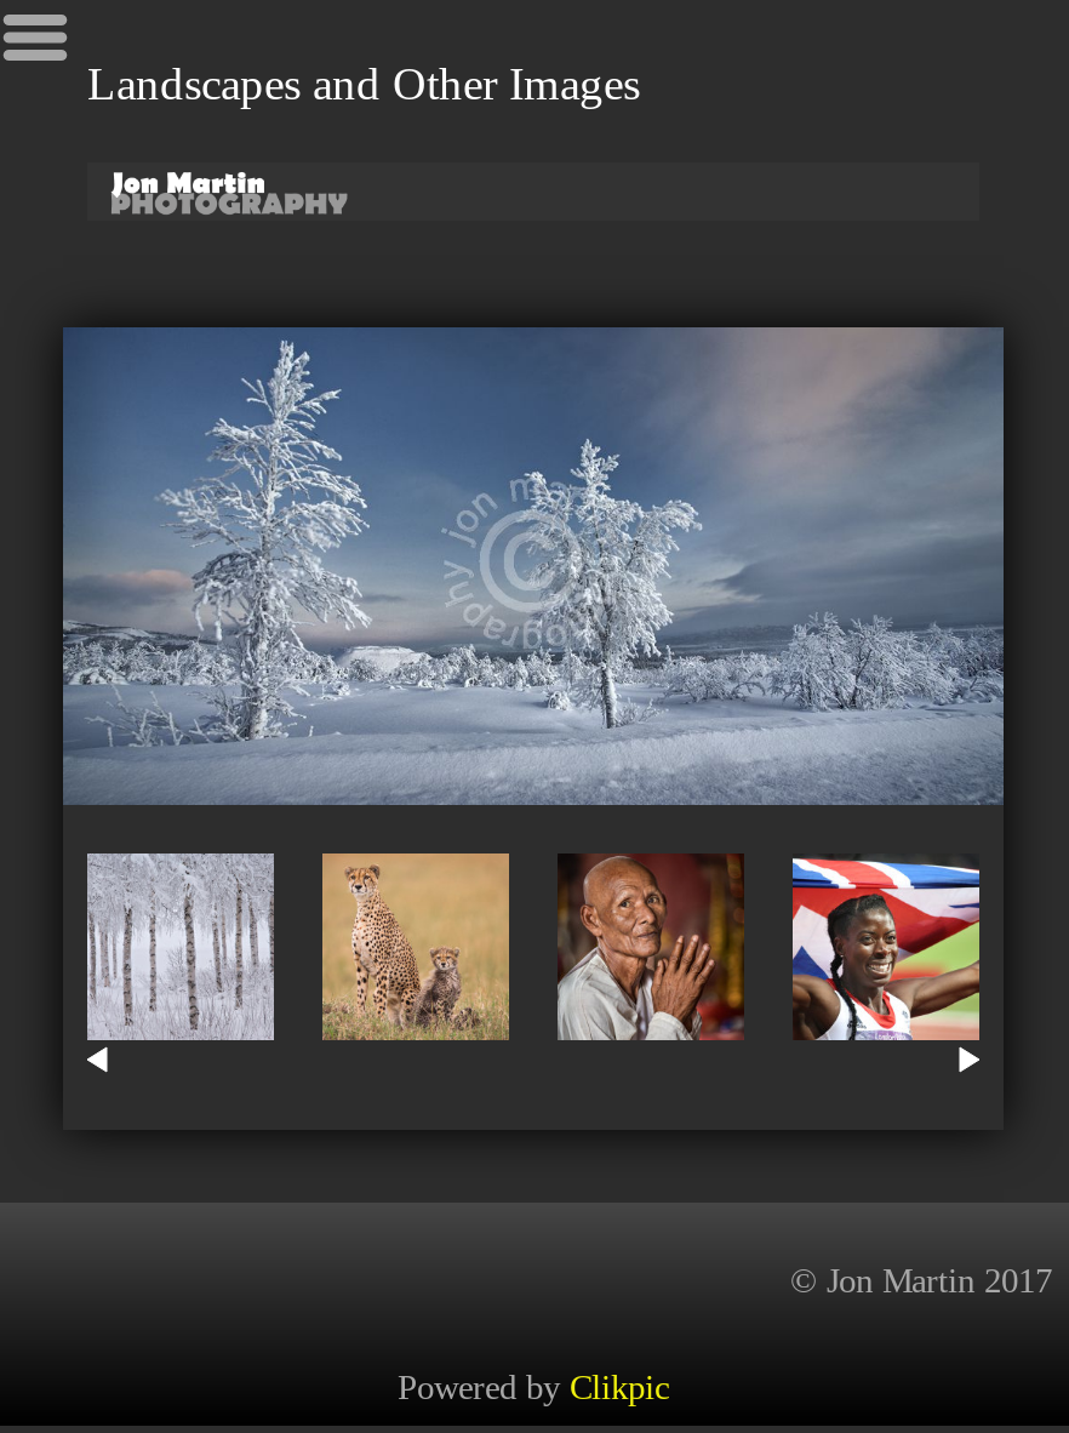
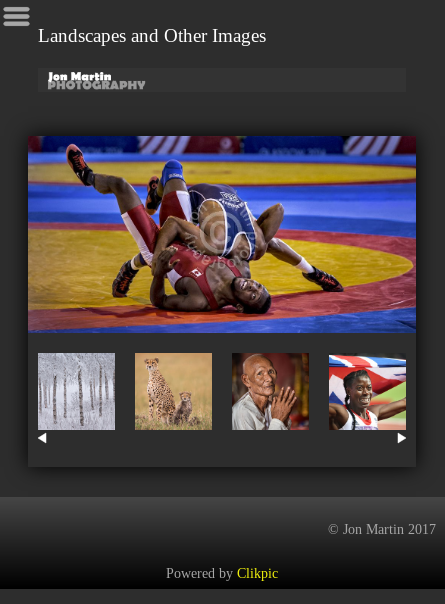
- [image]
+ [image]
